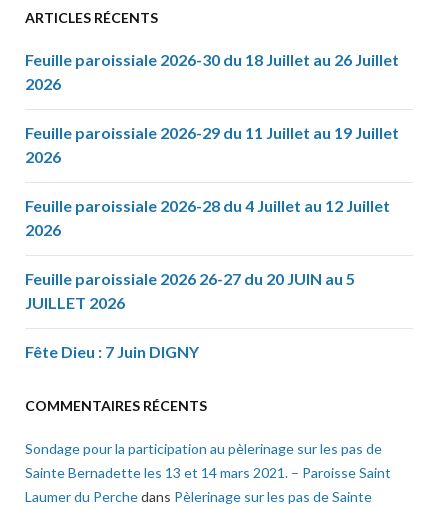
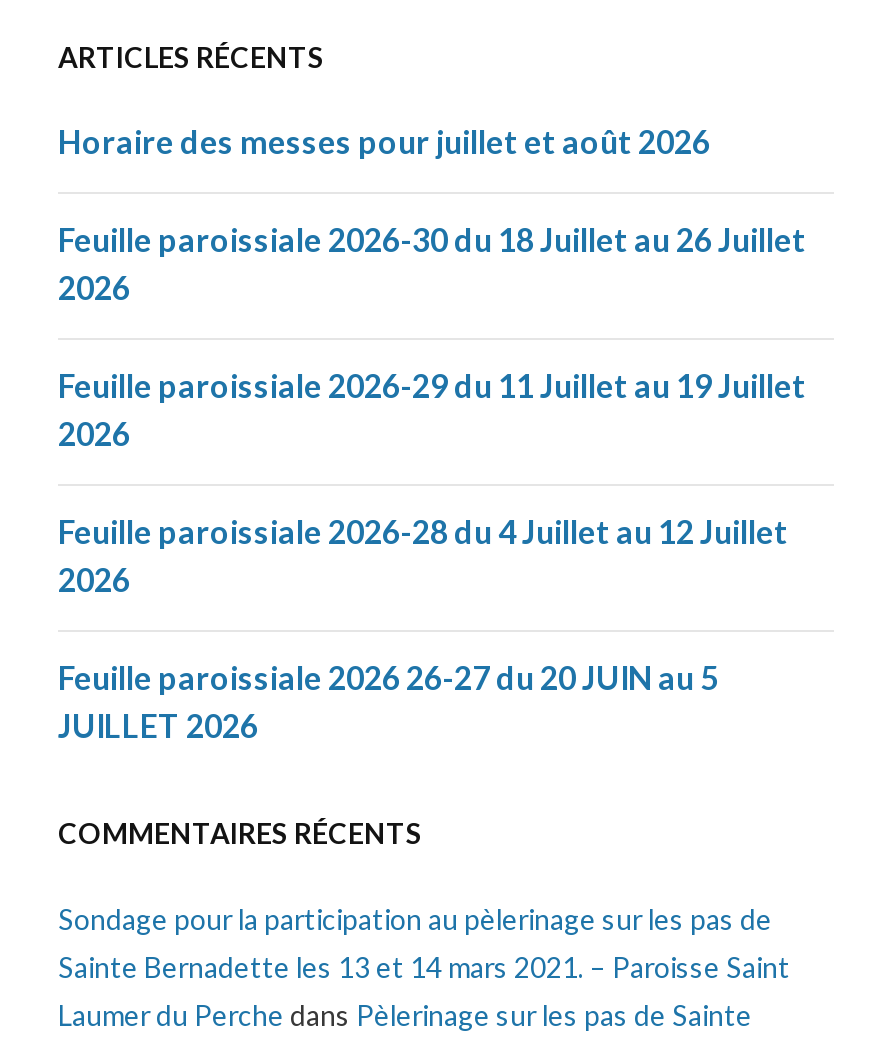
+ Horaire des messes pour juillet et août 2026

moved down: Feuille paroissiale 2026-30 du 18 Juillet au 26 Juillet | 2026 | Feuille paroissiale 2026-29 du 11 Juillet au 19 Juillet | 2026 | Feuille paroissiale 2026-28 du 4 Juillet au 12 Juillet | 2026 | Feuille paroissiale 2026 26-27 du 20 JUIN au 5 | JUILLET 2026

- Fête Dieu : 7 Juin DIGNY
